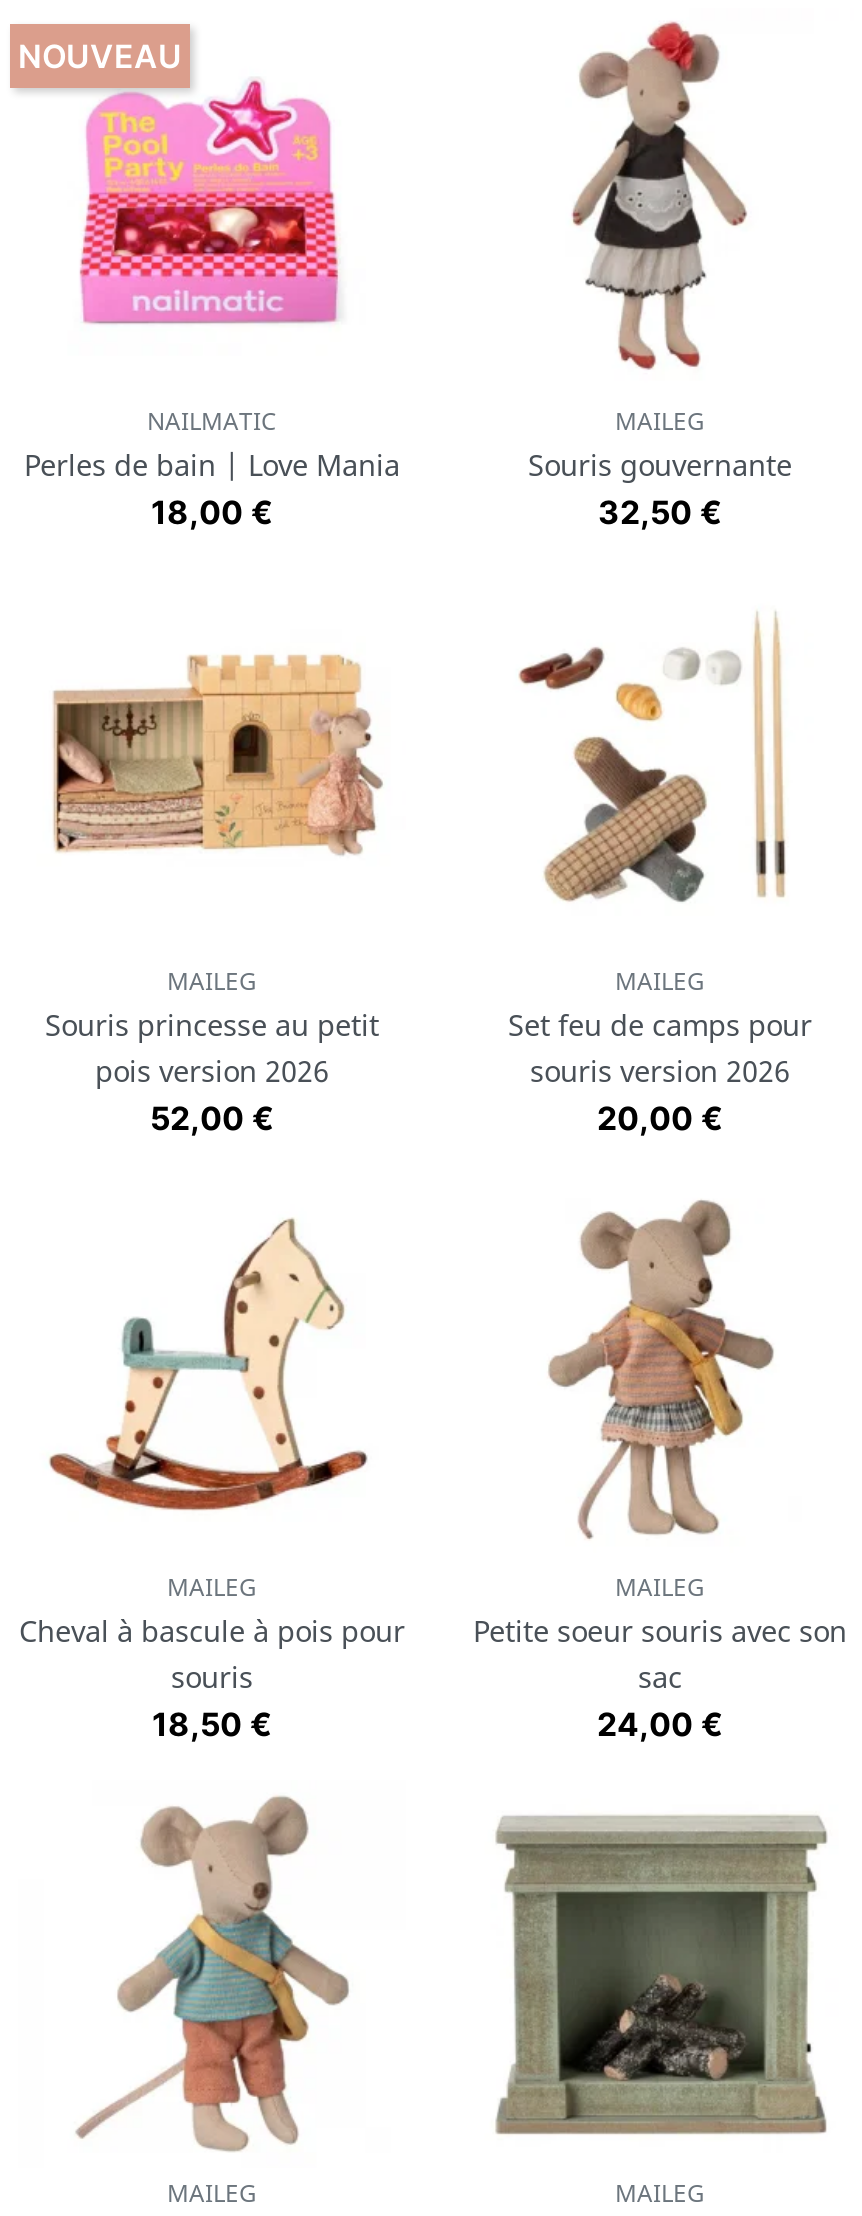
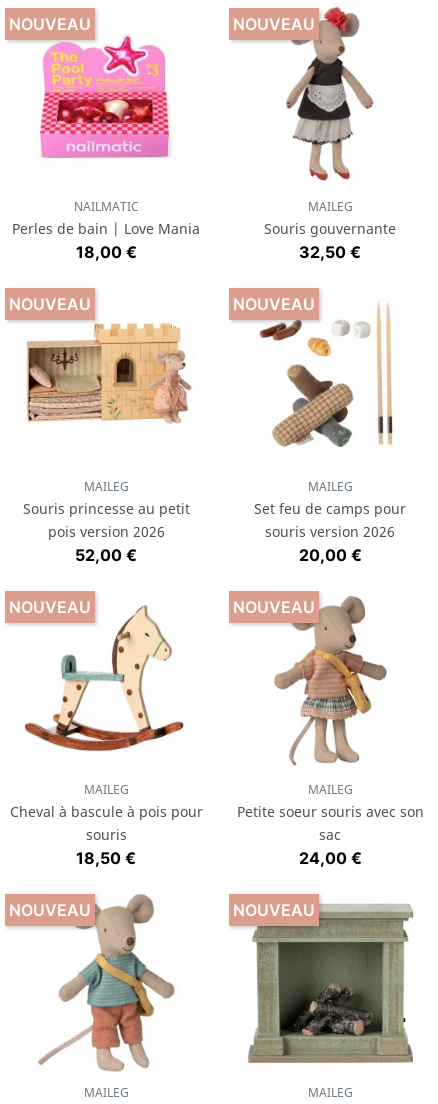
+ NOUVEAU

+ NOUVEAU

+ NOUVEAU

+ NOUVEAU

+ NOUVEAU

+ NOUVEAU

+ NOUVEAU
